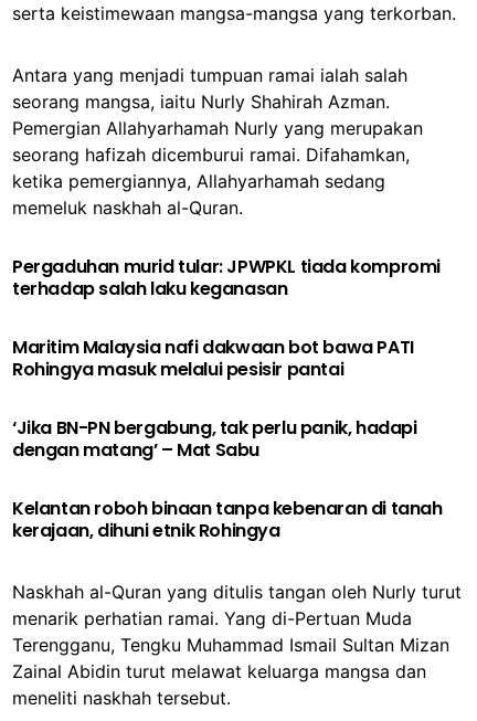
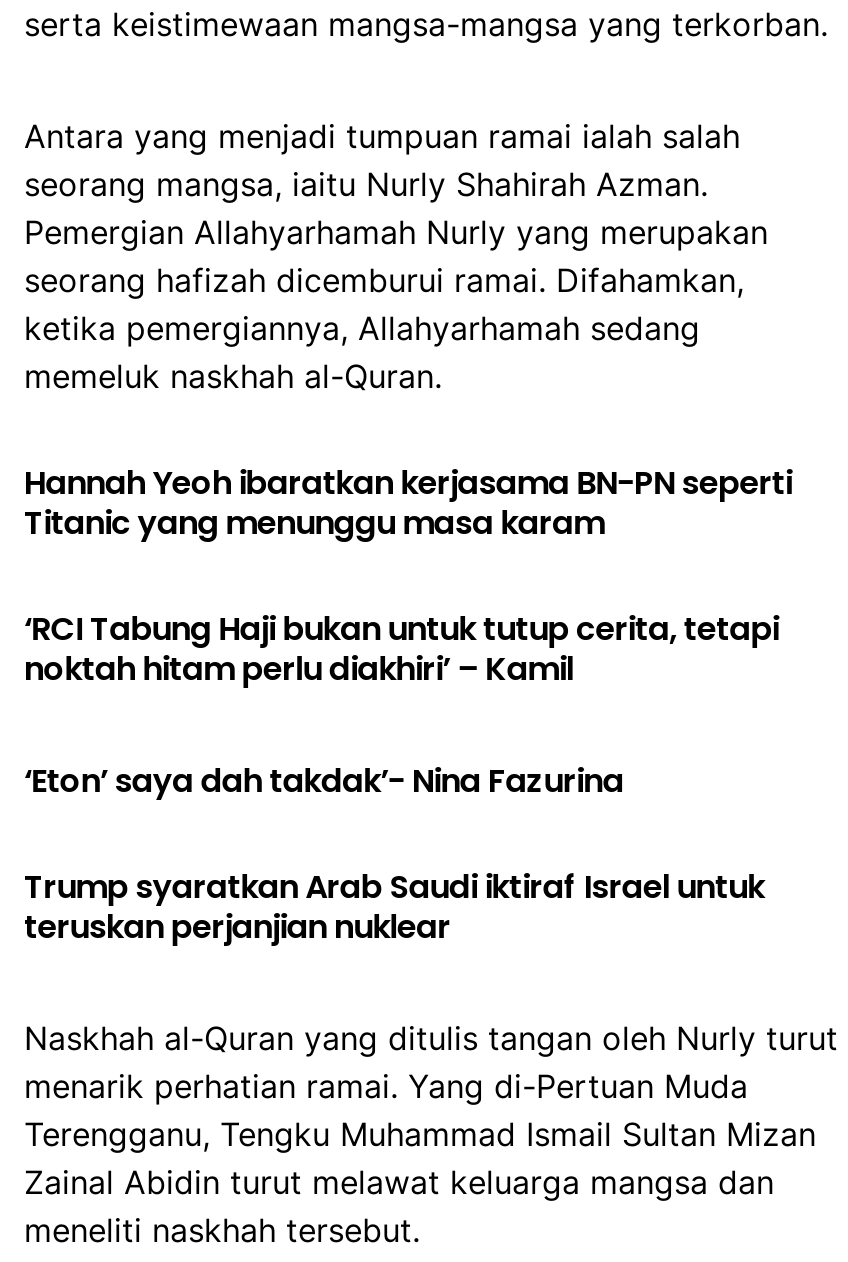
- Pergaduhan murid tular: JPWPKL tiada kompromi
- terhadap salah laku keganasan
+ Hannah Yeoh ibaratkan kerjasama BN-PN seperti
+ Titanic yang menunggu masa karam

- Maritim Malaysia nafi dakwaan bot bawa PATI
- Rohingya masuk melalui pesisir pantai
+ ‘RCI Tabung Haji bukan untuk tutup cerita, tetapi
+ noktah hitam perlu diakhiri’ – Kamil

- ‘Jika BN-PN bergabung, tak perlu panik, hadapi
- dengan matang’ – Mat Sabu
+ ‘Eton’ saya dah takdak’- Nina Fazurina

- Kelantan roboh binaan tanpa kebenaran di tanah
- kerajaan, dihuni etnik Rohingya
+ Trump syaratkan Arab Saudi iktiraf Israel untuk
+ teruskan perjanjian nuklear
